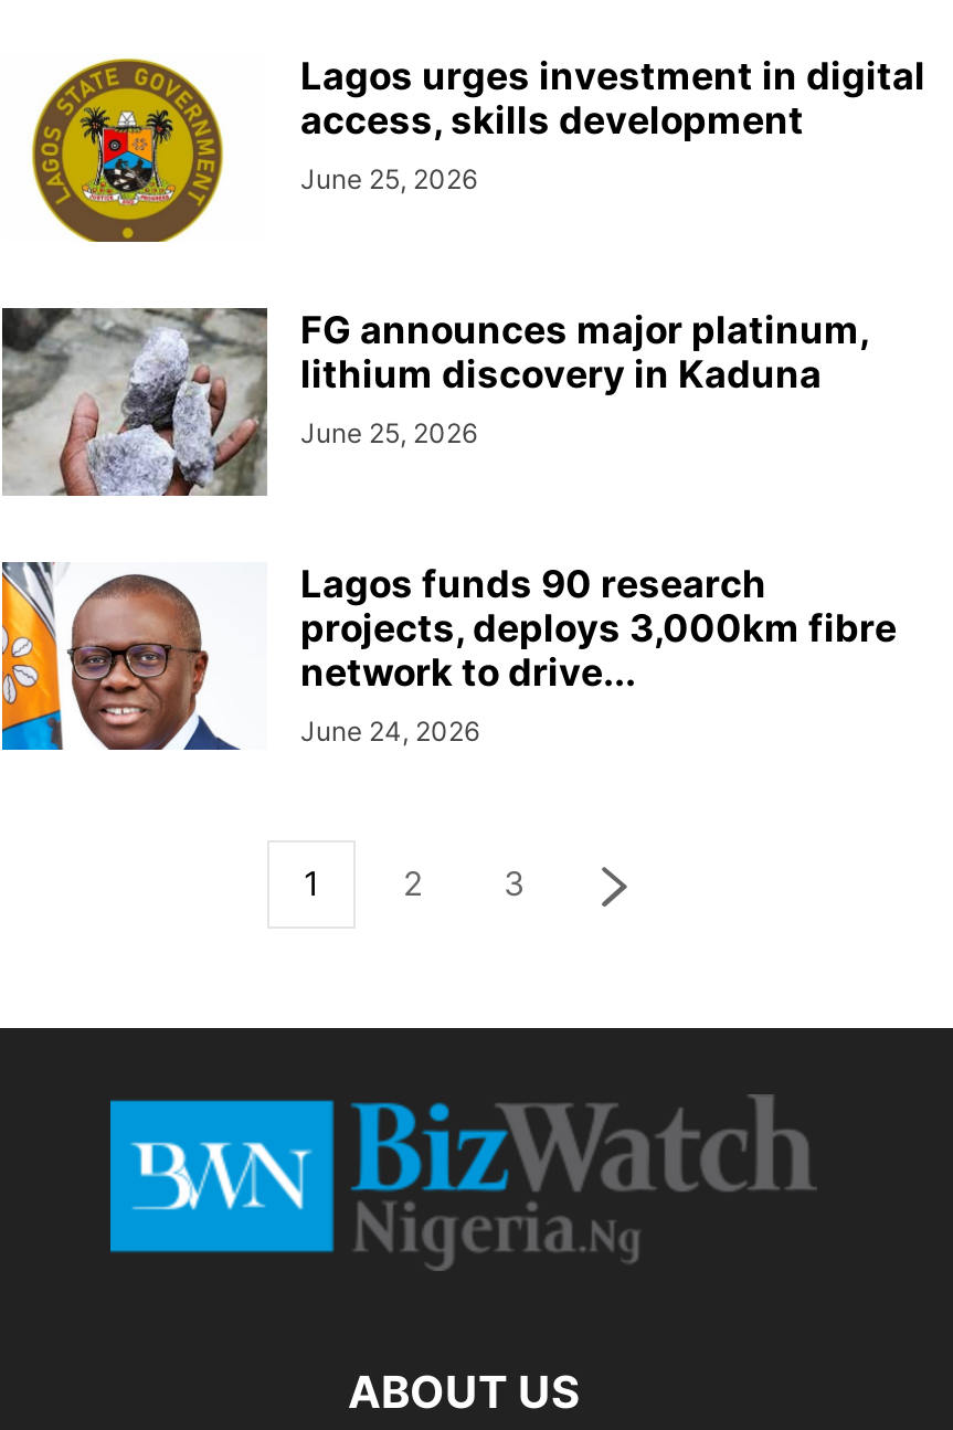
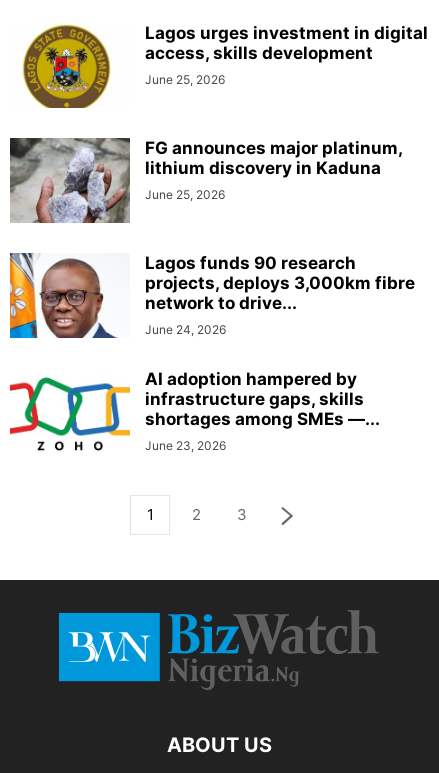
+ [image]
+ AI adoption hampered by
+ infrastructure gaps, skills
+ shortages among SMEs —...
+ June 23, 2026
